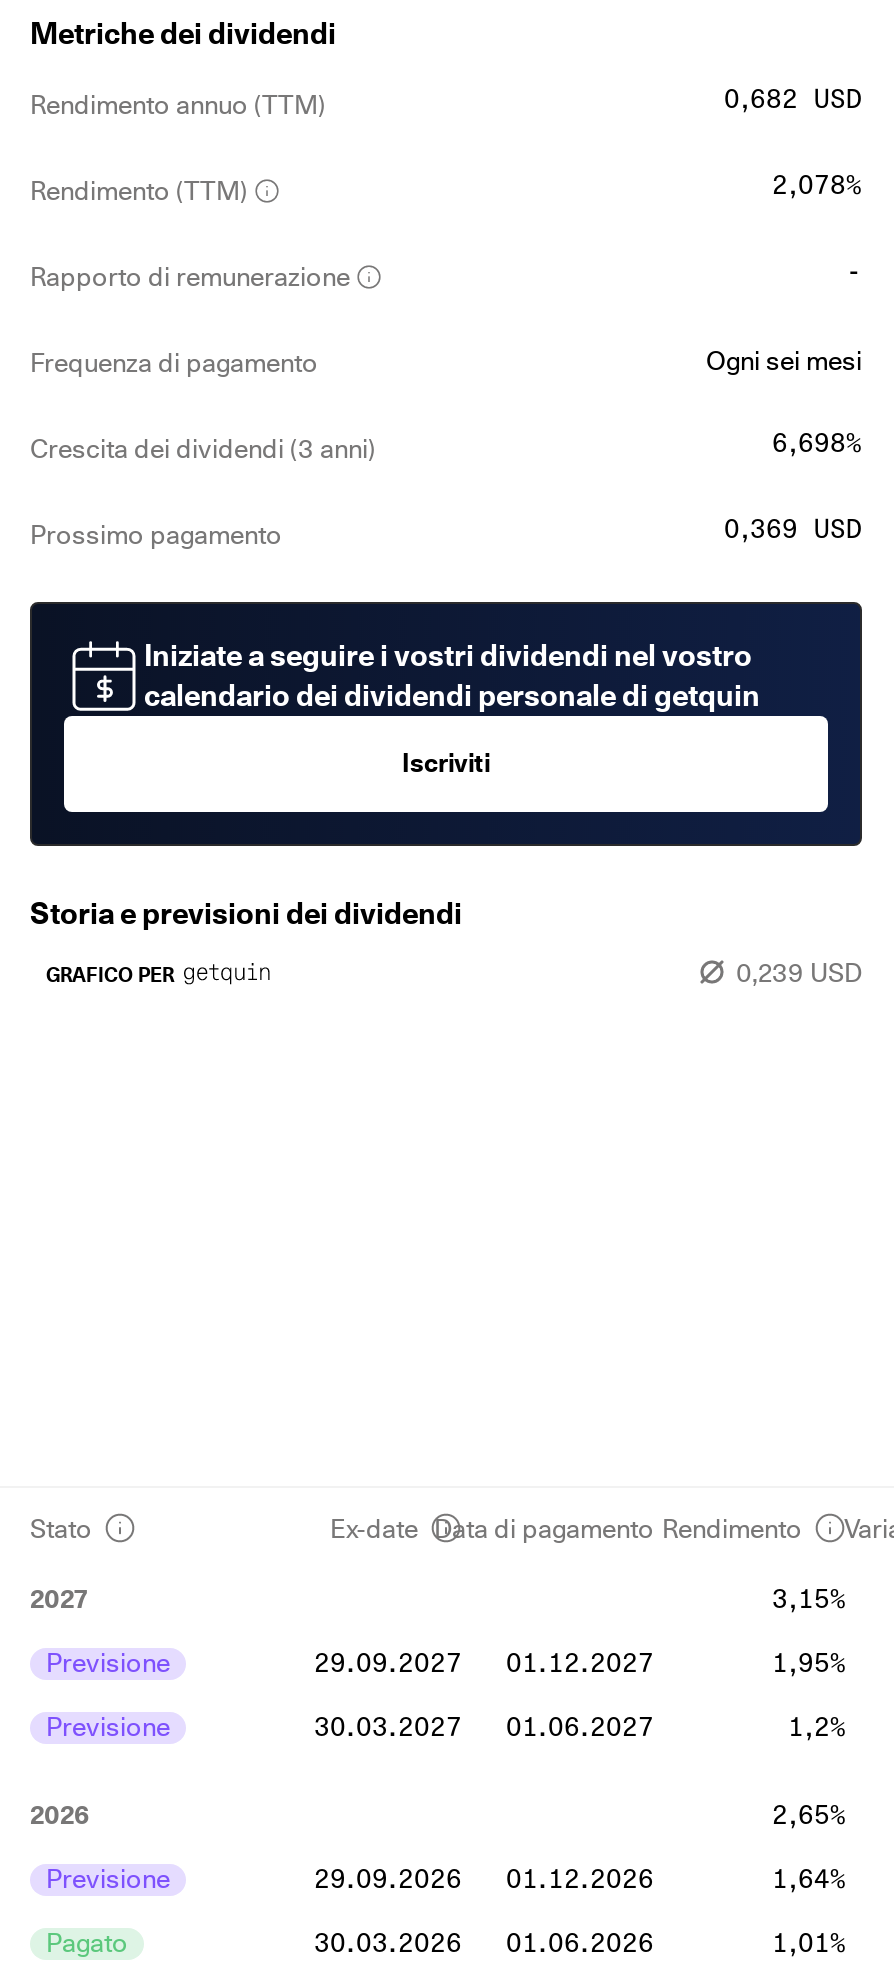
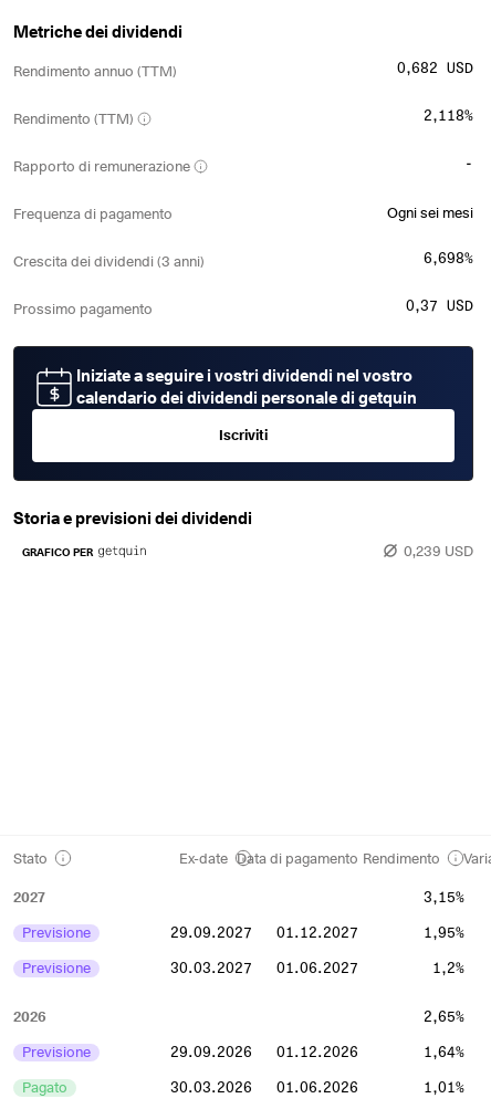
- 2,078%
+ 2,118%

- 0,369 USD
+ 0,37 USD
